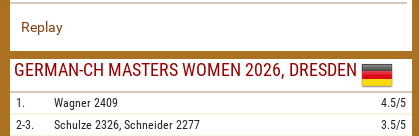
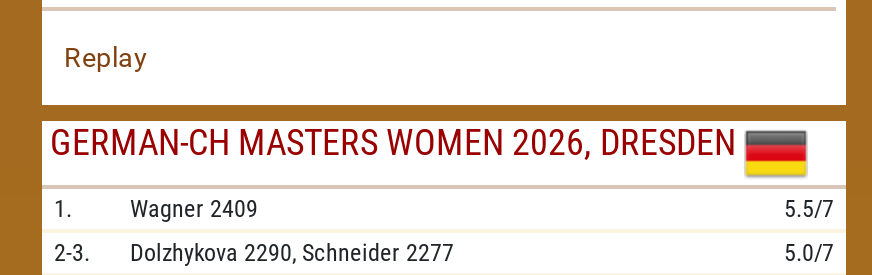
- 4.5/5
+ 5.5/7

- Schulze 2326, Schneider 2277
+ Dolzhykova 2290, Schneider 2277

- 3.5/5
+ 5.0/7
